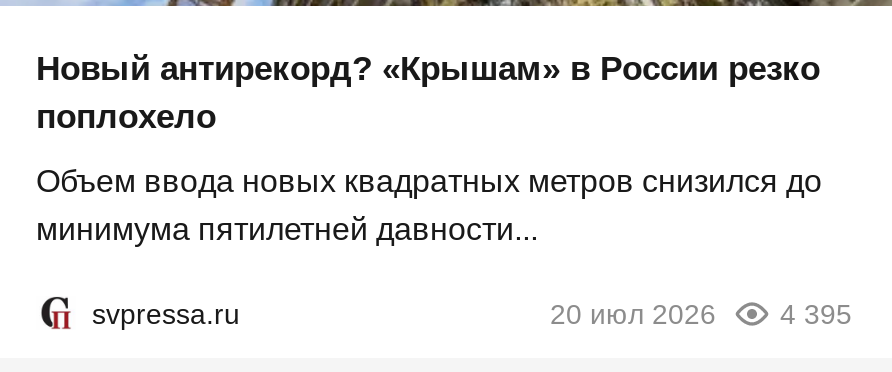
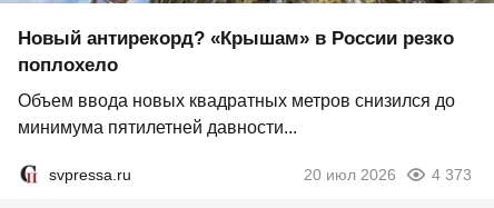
- 20 июл 2026 4 395
+ 20 июл 2026 4 373
